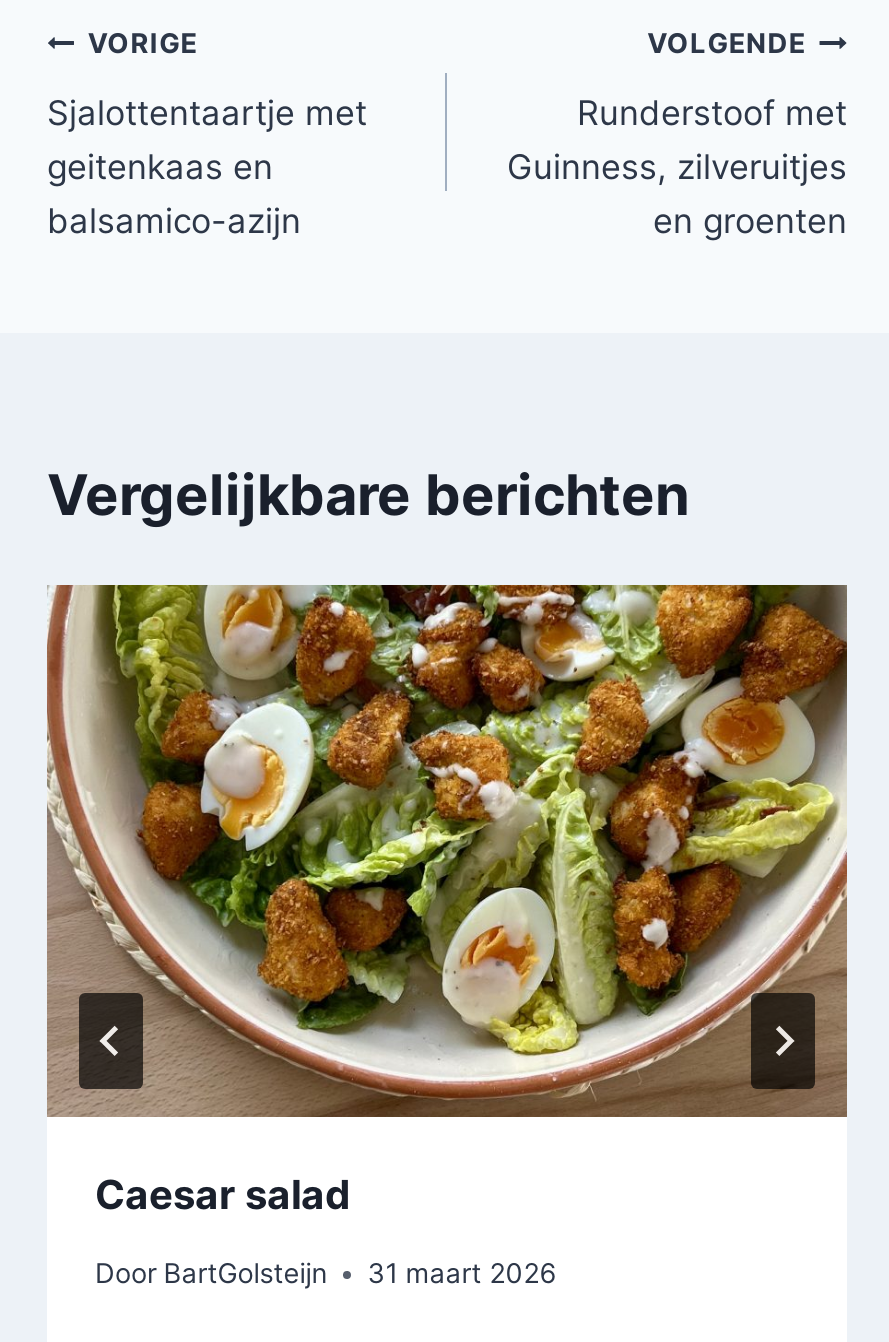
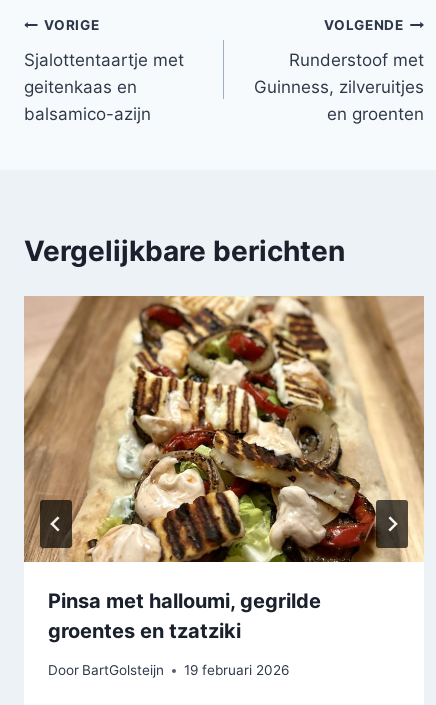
- [image]
- Caesar salad
+ [image]
+ Pinsa met halloumi, gegrilde
+ groentes en tzatziki

- Door BartGolsteijn 31 maart 2026
+ Door BartGolsteijn 19 februari 2026
